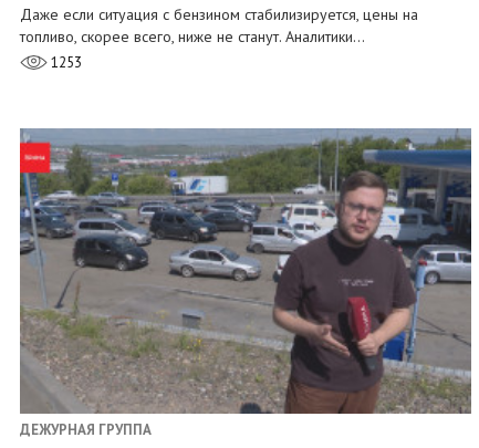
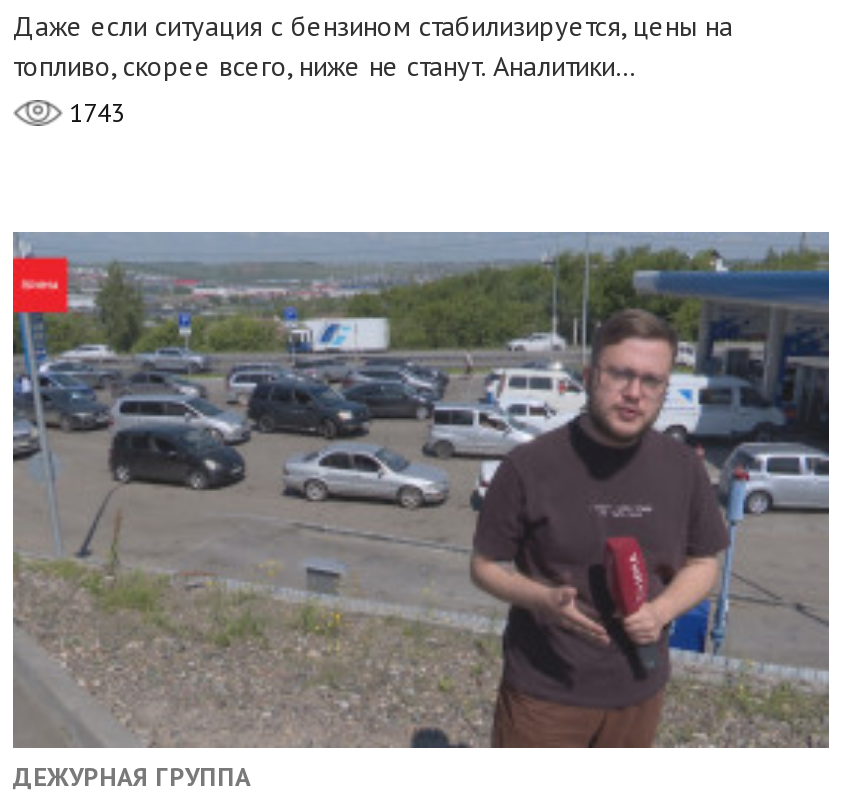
- 1253
+ 1743
